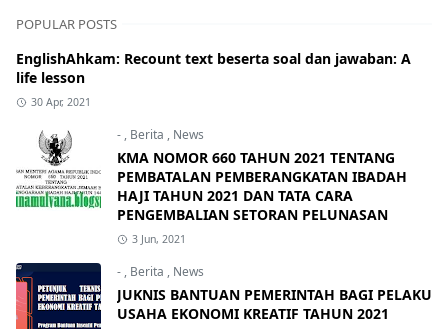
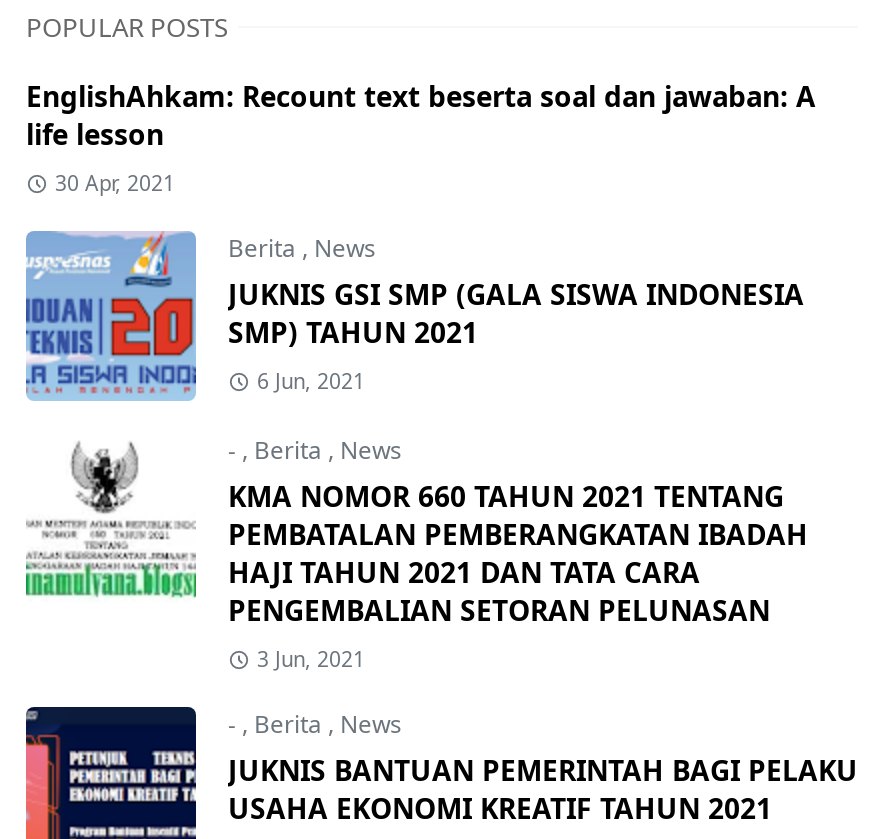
+ [image]
+ Berita, News
+ JUKNIS GSI SMP (GALA SISWA INDONESIA
+ SMP) TAHUN 2021
+ 6 Jun, 2021
